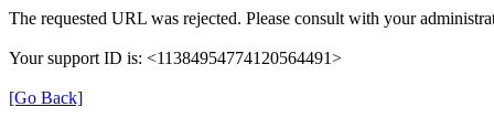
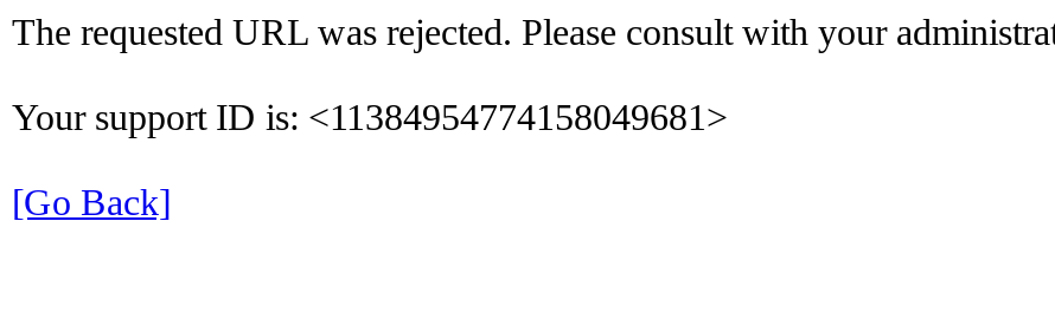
- Your support ID is: <11384954774120564491>
+ Your support ID is: <11384954774158049681>
